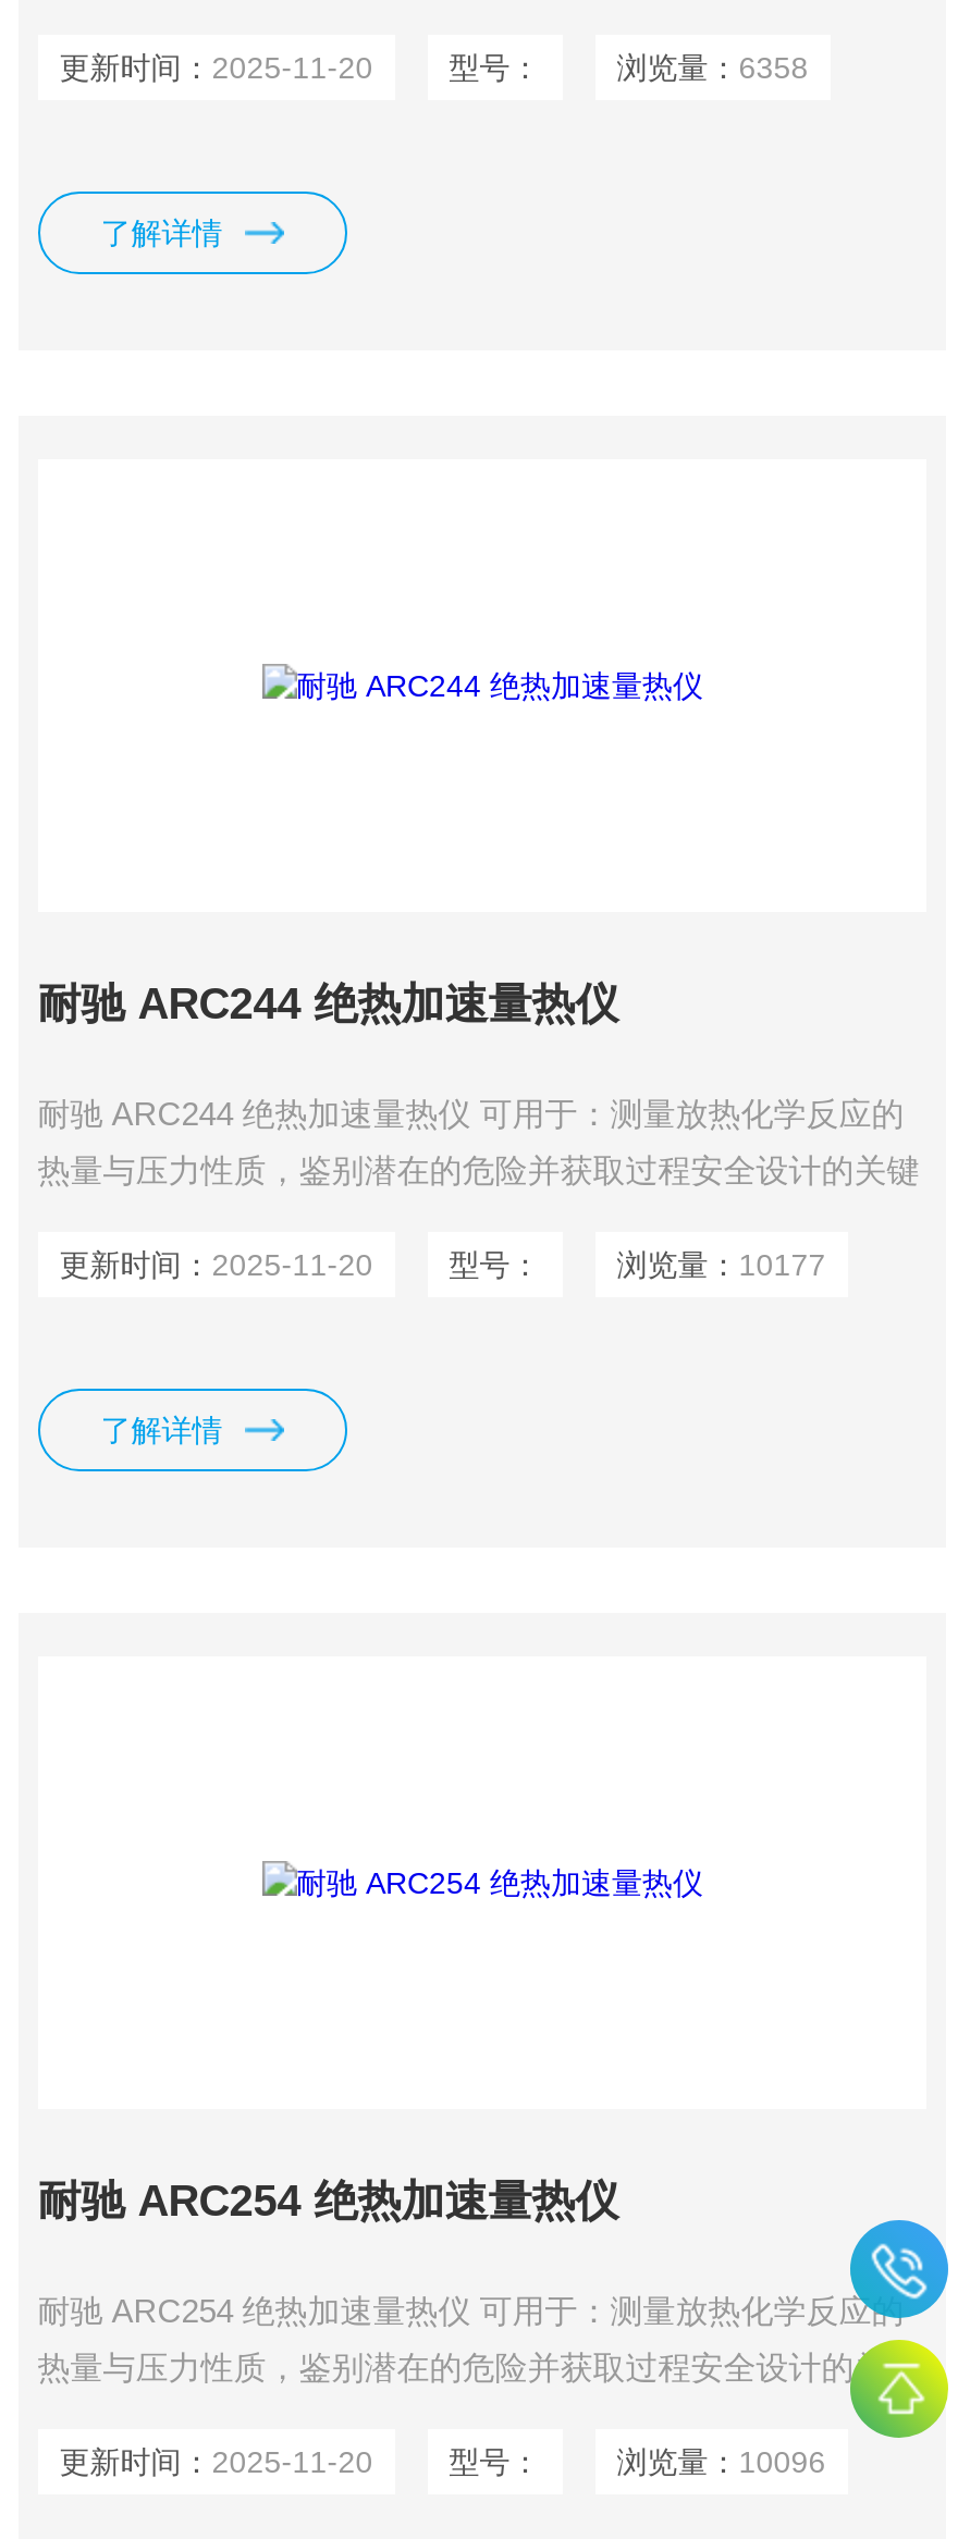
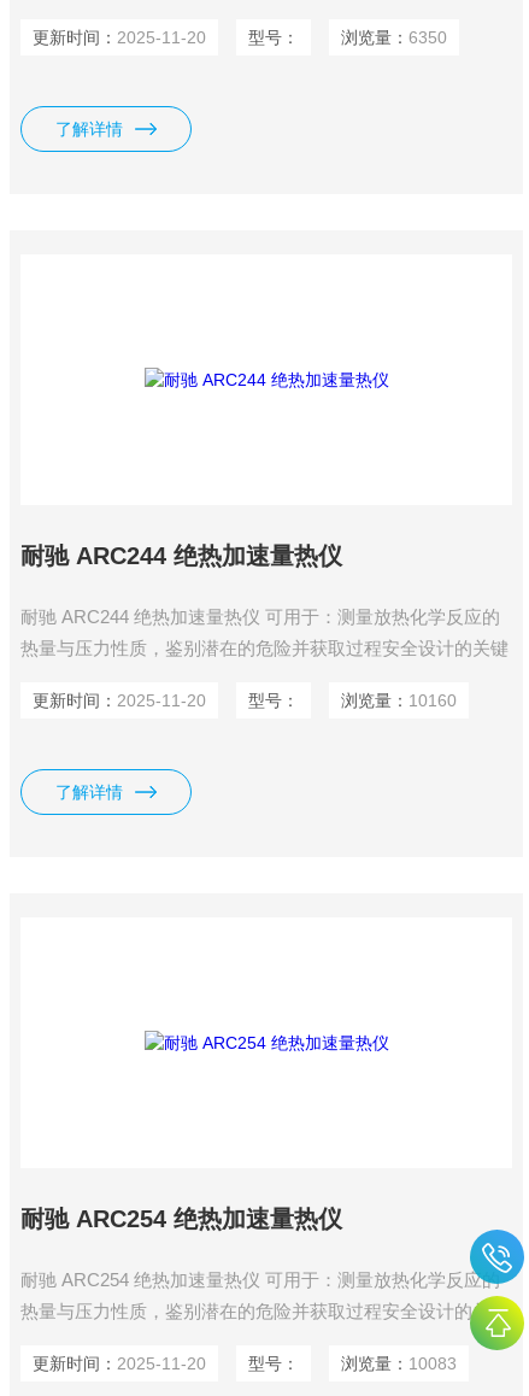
- 浏览量：6358
+ 浏览量：6350

- 浏览量：10177
+ 浏览量：10160

- 浏览量：10096
+ 浏览量：10083
